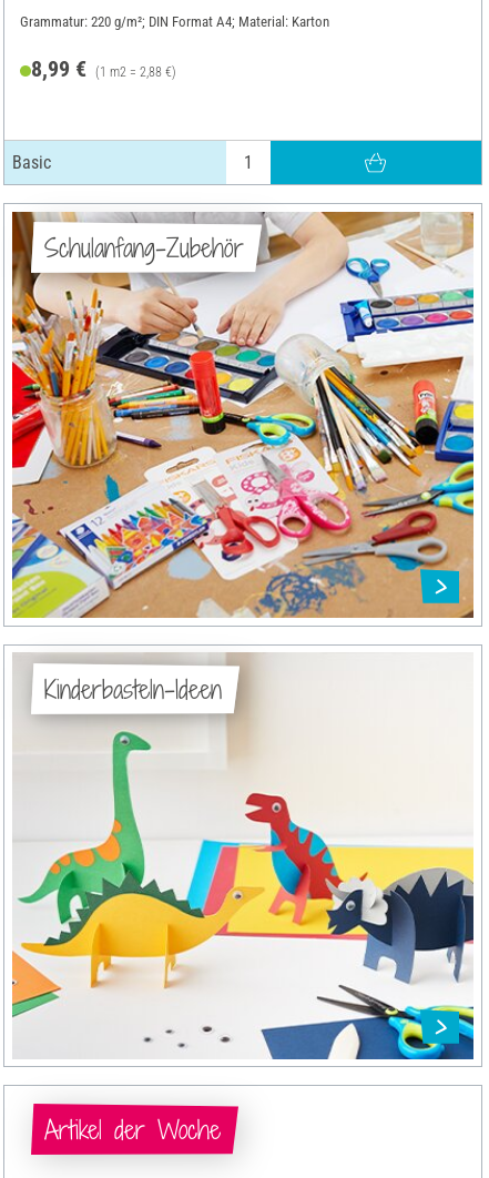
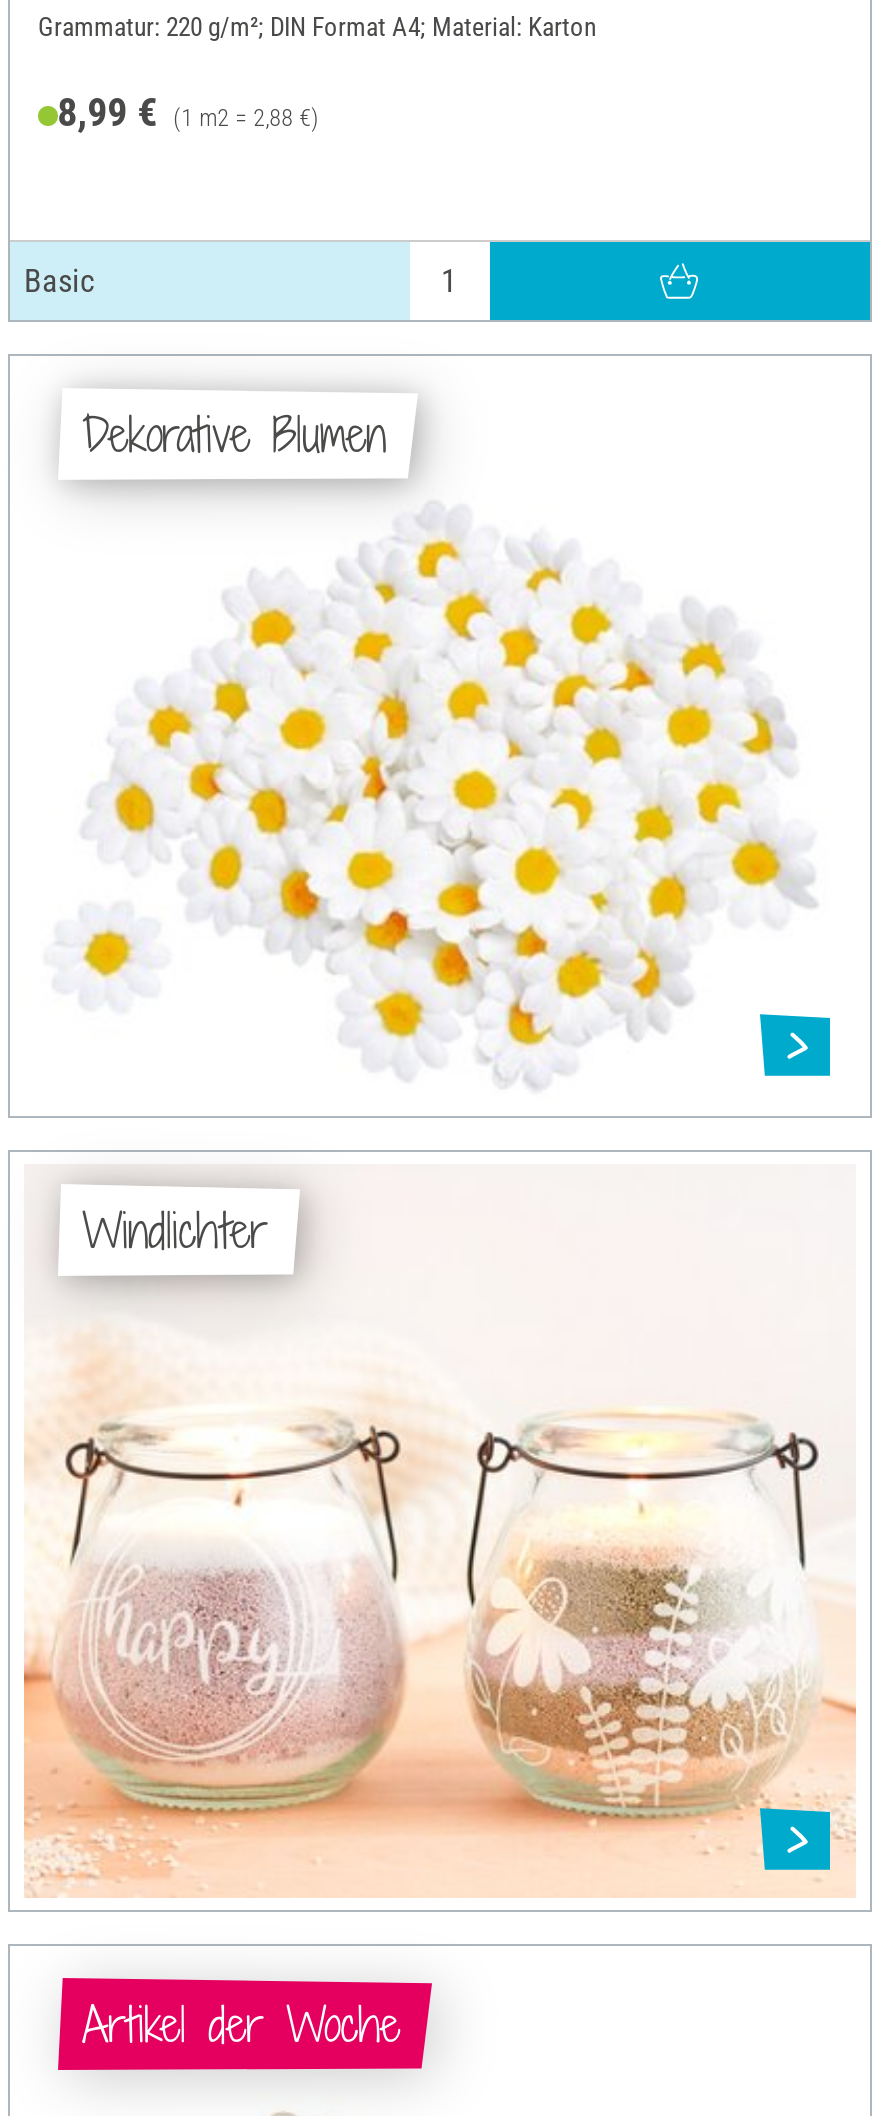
- [image]
- Schulanfang-Zubehör
+ [image]
+ Dekorative Blumen

- [image]
- Kinderbasteln-Ideen
+ [image]
+ Windlichter
